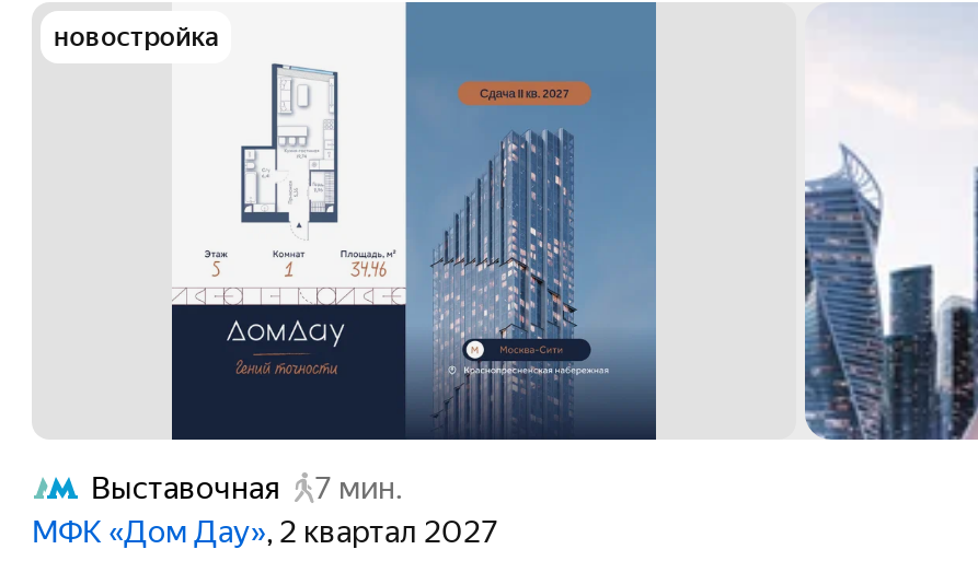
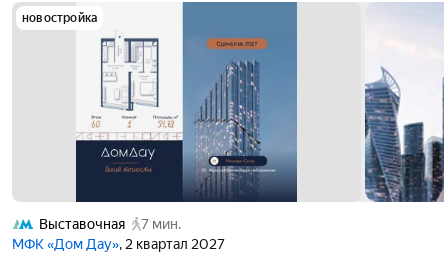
- [image]
+ [image]
